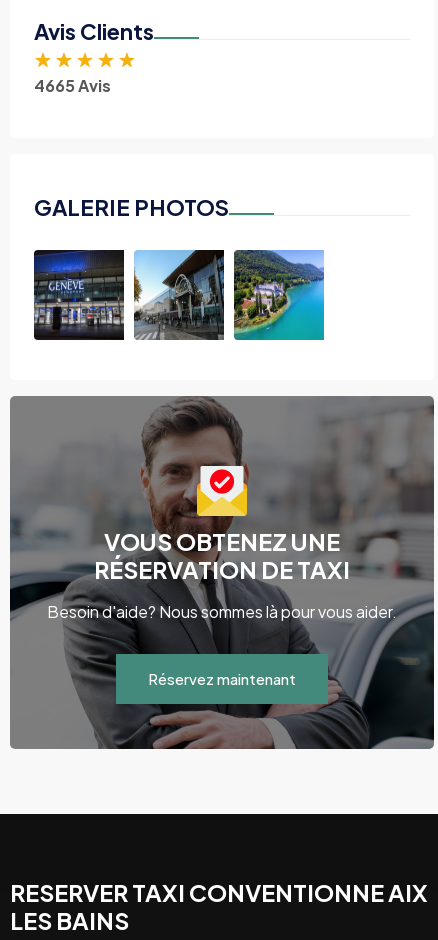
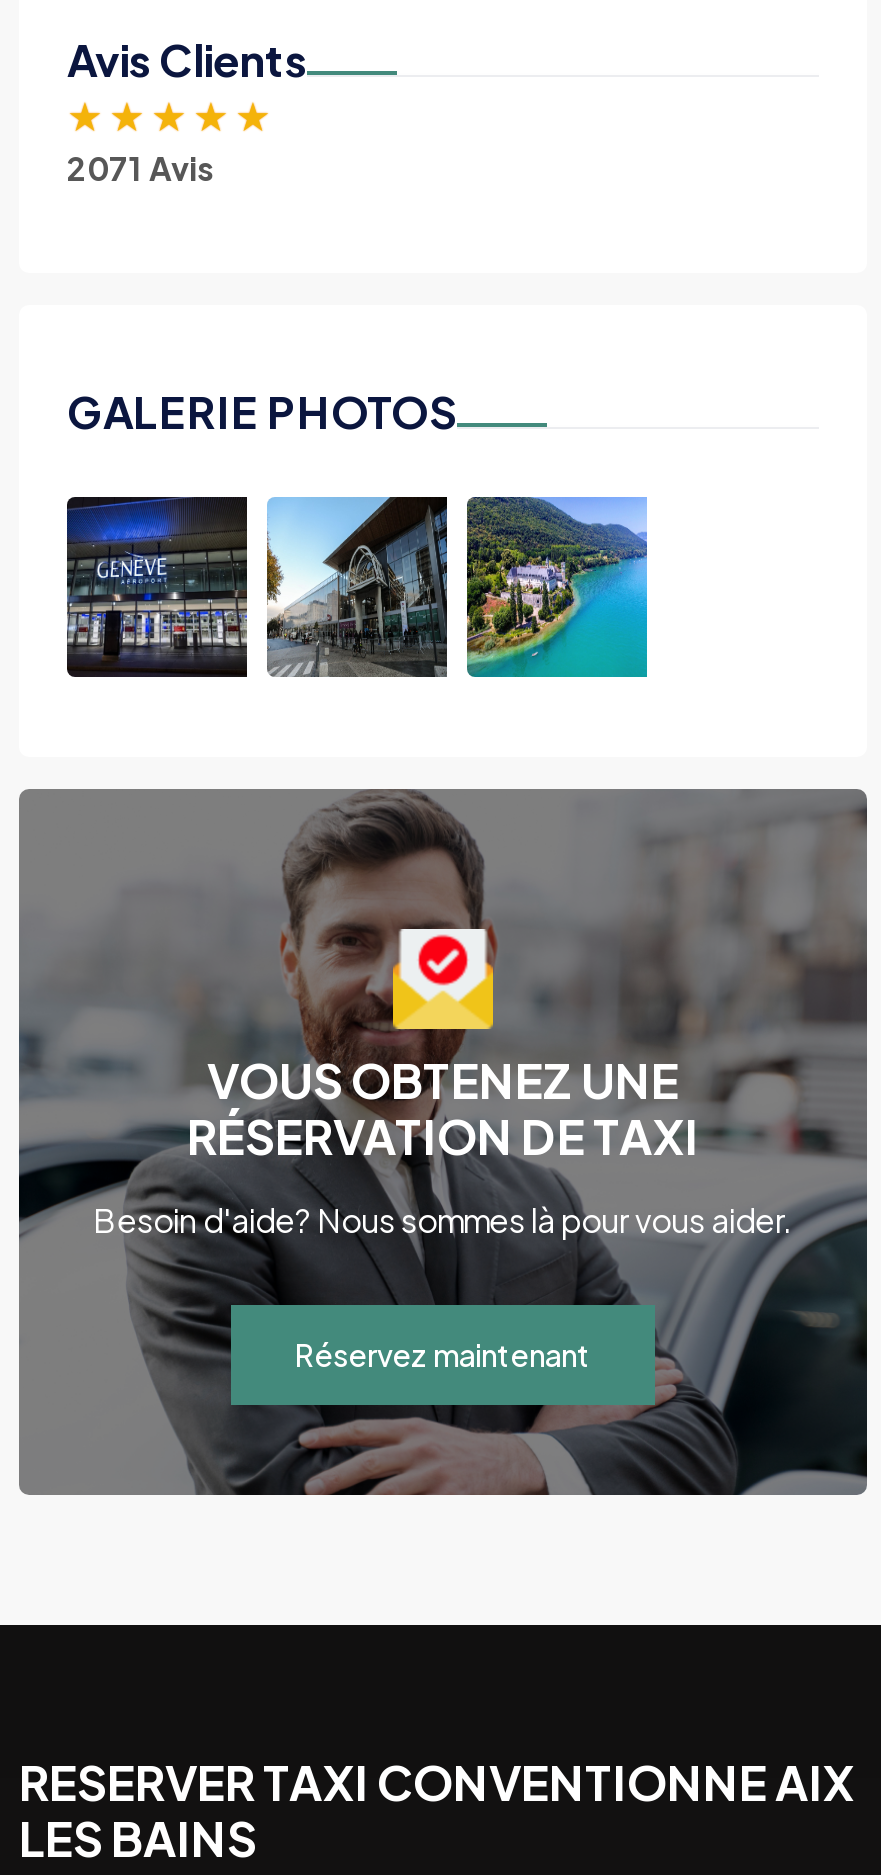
- 4665 Avis
+ 2071 Avis
